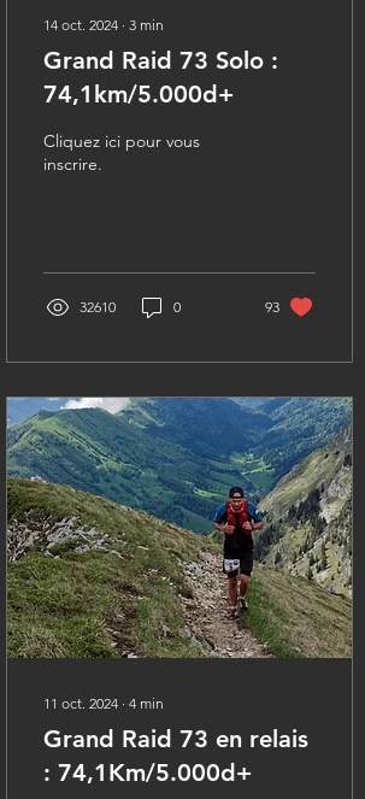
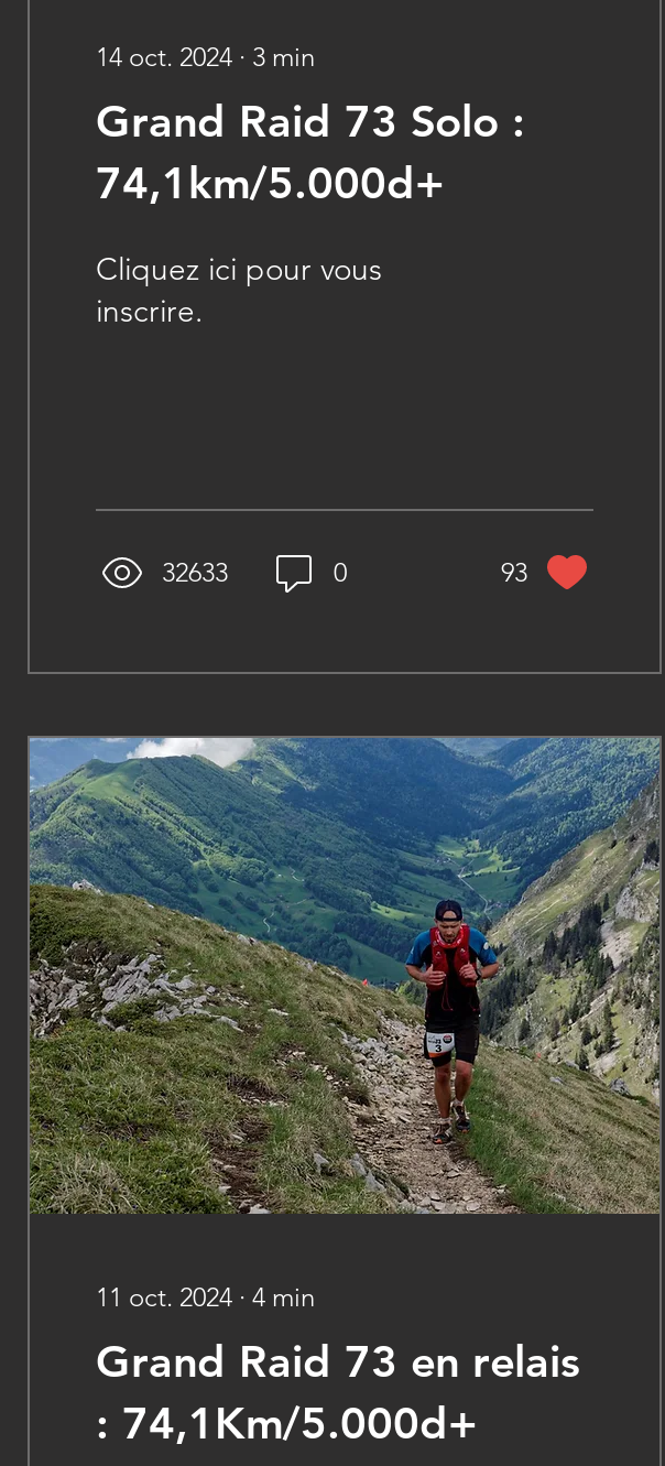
- 32610
+ 32633
